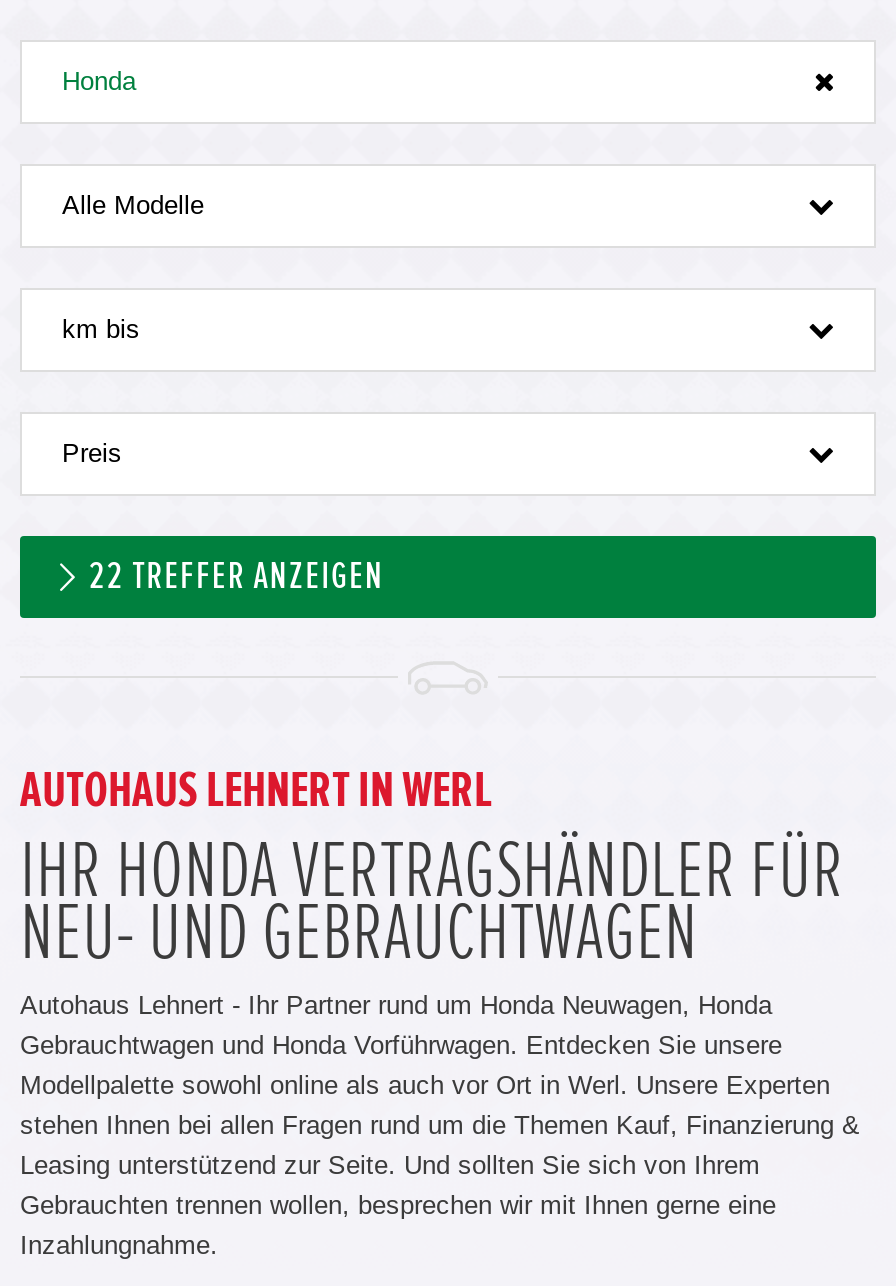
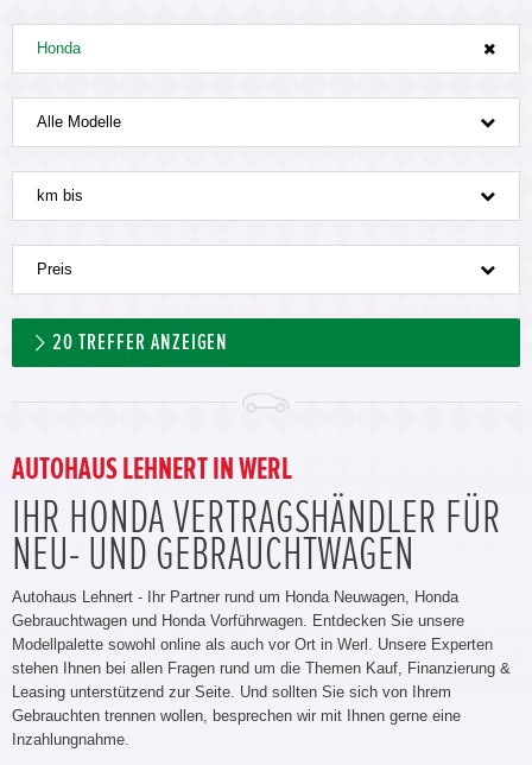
- 22 TREFFER ANZEIGEN
+ 20 TREFFER ANZEIGEN
